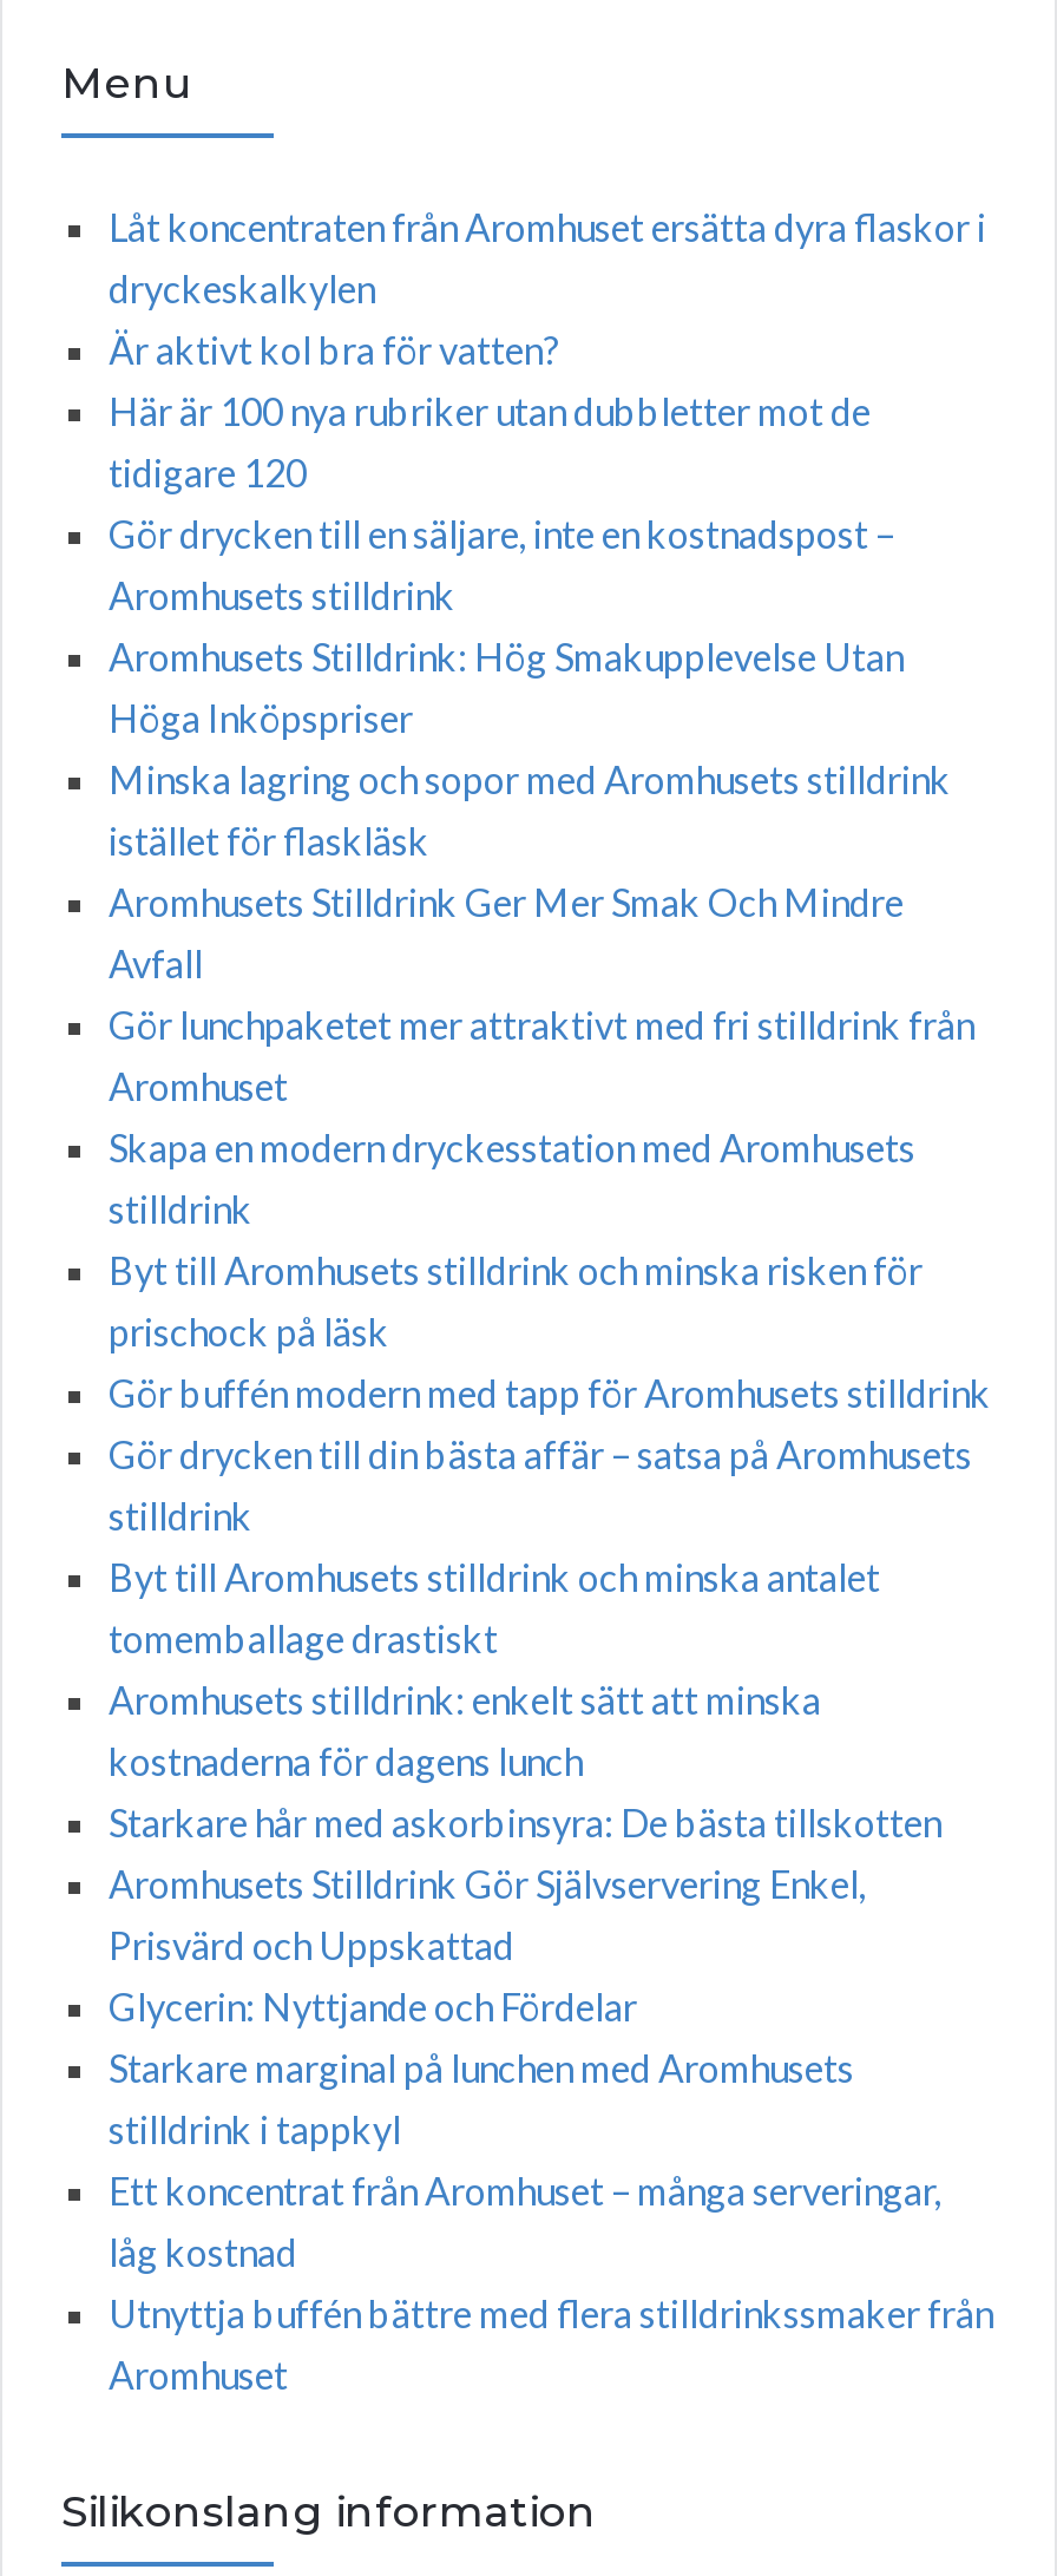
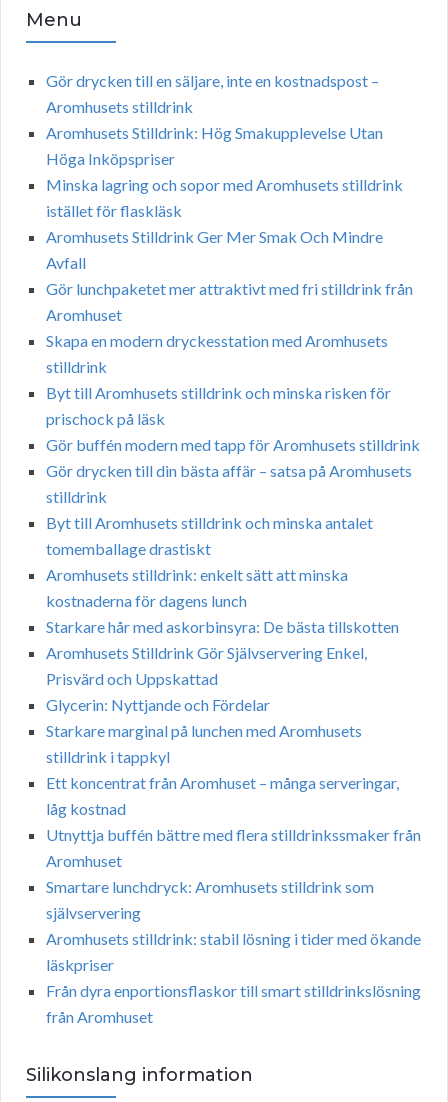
- Låt koncentraten från Aromhuset ersätta dyra flaskor i
- dryckeskalkylen
- Är aktivt kol bra för vatten?
- Här är 100 nya rubriker utan dubbletter mot de
- tidigare 120

moved up: Gör drycken till en säljare, inte en kostnadspost – | Aromhusets stilldrink | Aromhusets Stilldrink: Hög Smakupplevelse Utan | ... | Utnyttja buffén bättre med flera stilldrinkssmaker från | Aromhuset

+ Smartare lunchdryck: Aromhusets stilldrink som
+ självservering
+ Aromhusets stilldrink: stabil lösning i tider med ökande
+ läskpriser
+ Från dyra enportionsflaskor till smart stilldrinkslösning
+ från Aromhuset
